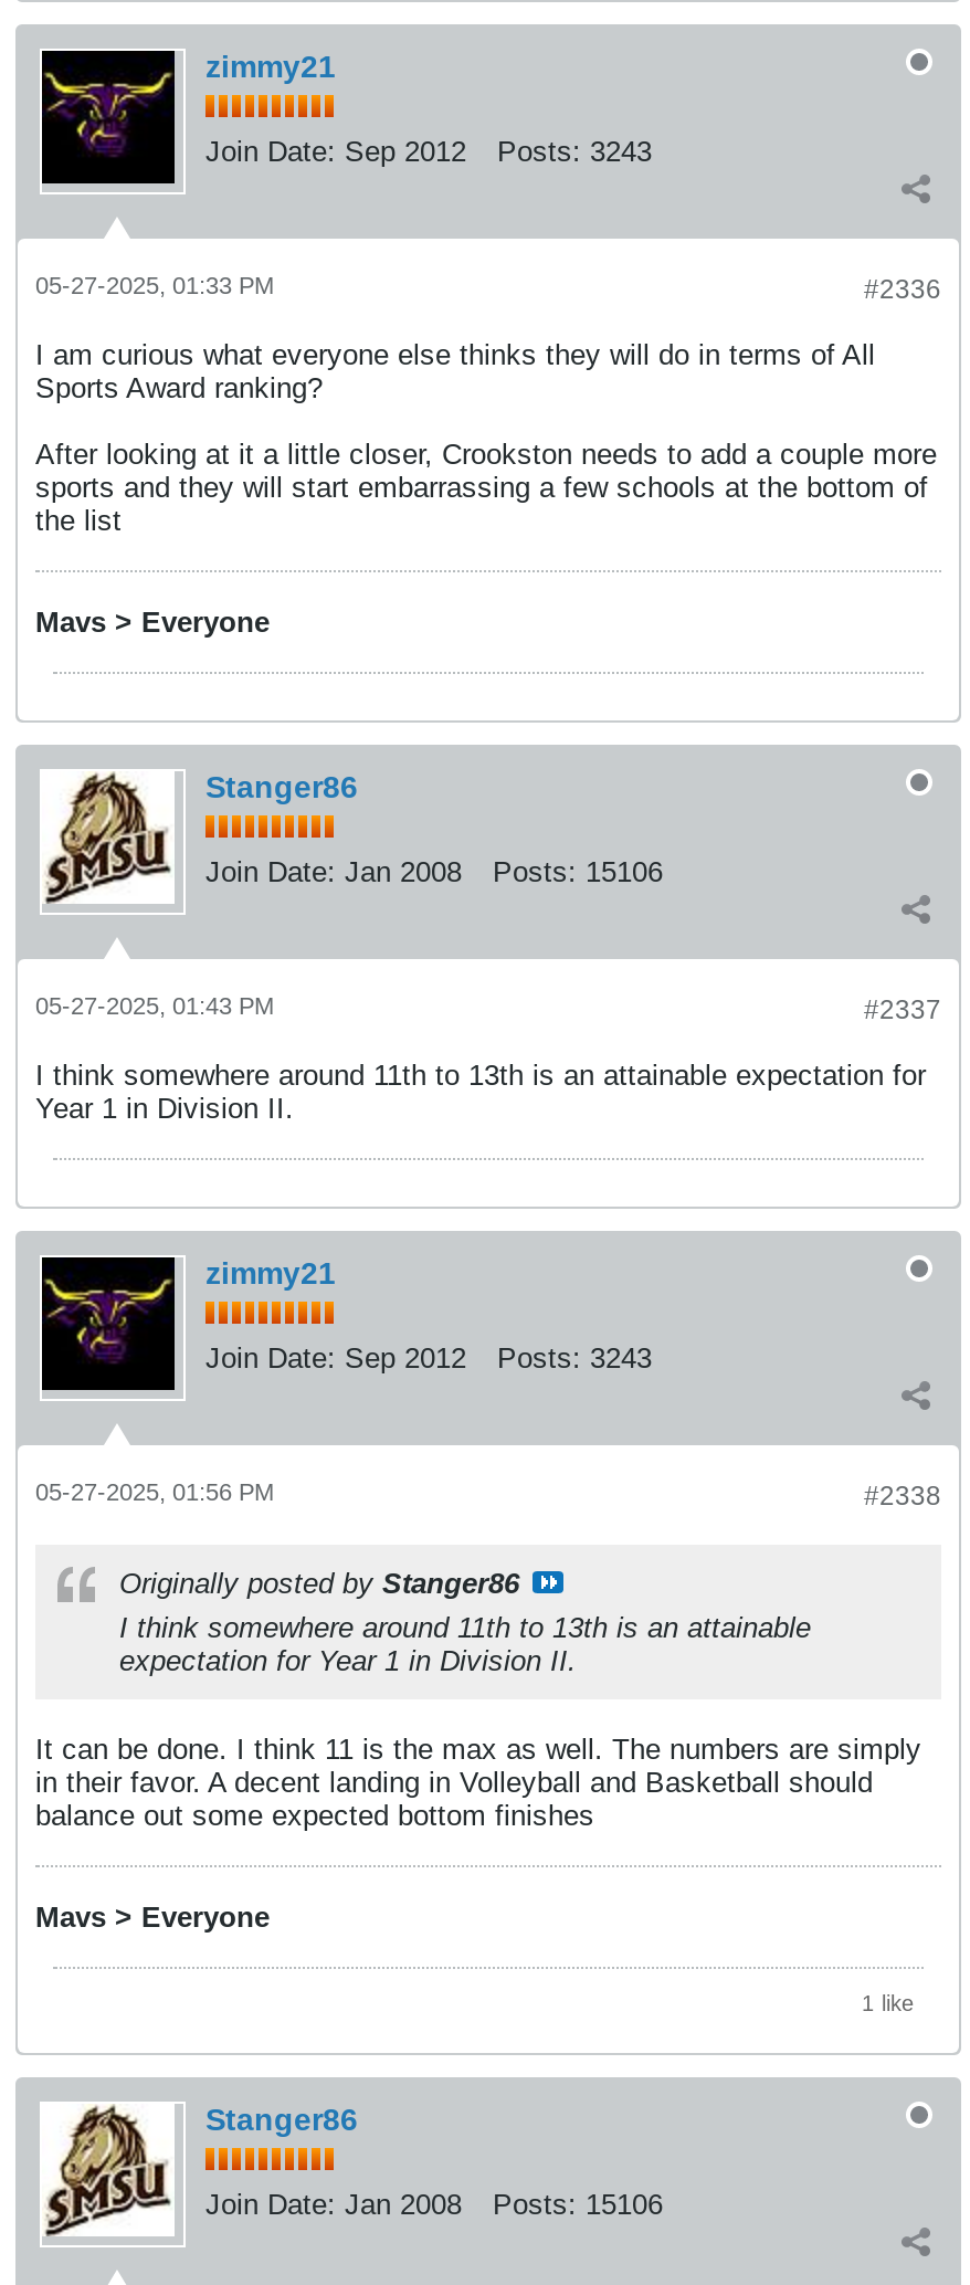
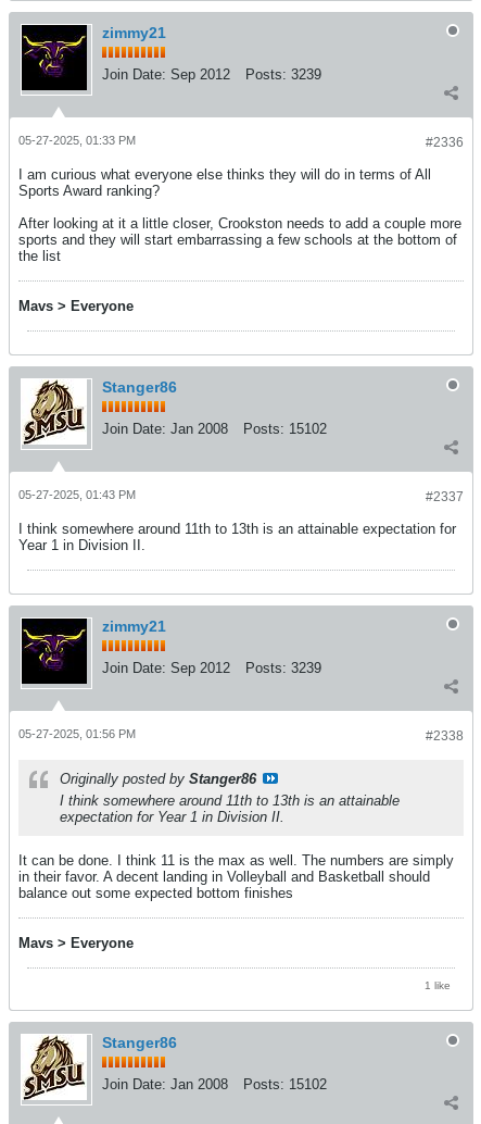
- Join Date: Sep 2012 Posts: 3243
+ Join Date: Sep 2012 Posts: 3239

- Join Date: Jan 2008 Posts: 15106
+ Join Date: Jan 2008 Posts: 15102

- Join Date: Sep 2012 Posts: 3243
+ Join Date: Sep 2012 Posts: 3239

- Join Date: Jan 2008 Posts: 15106
+ Join Date: Jan 2008 Posts: 15102
